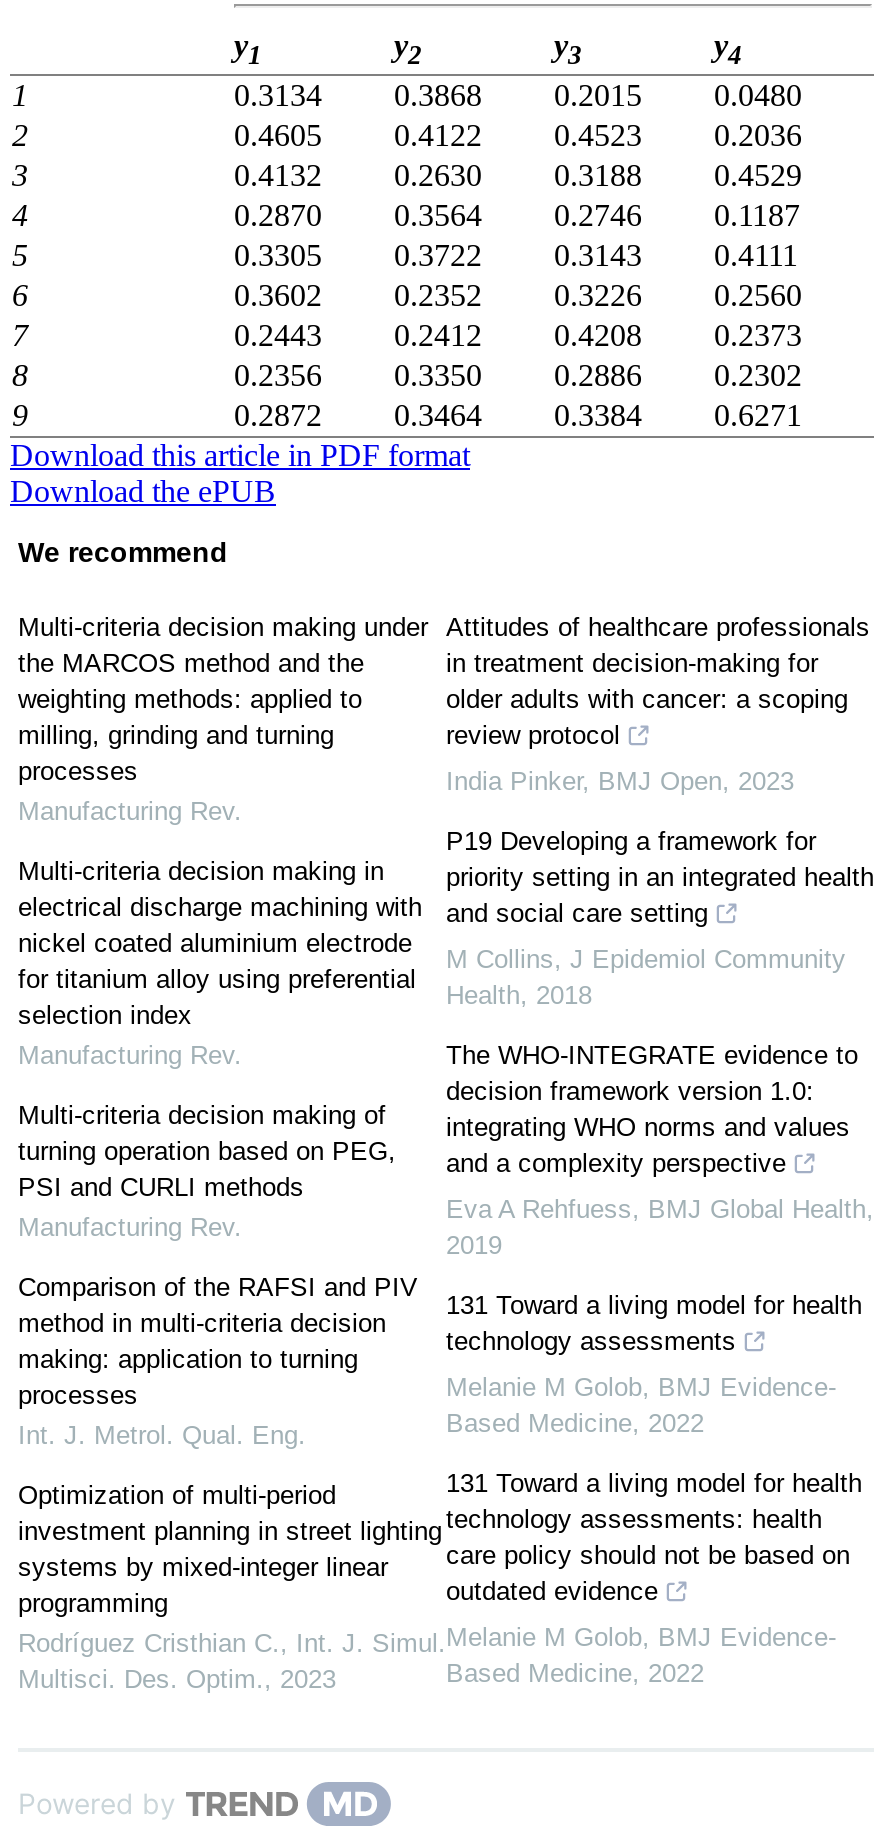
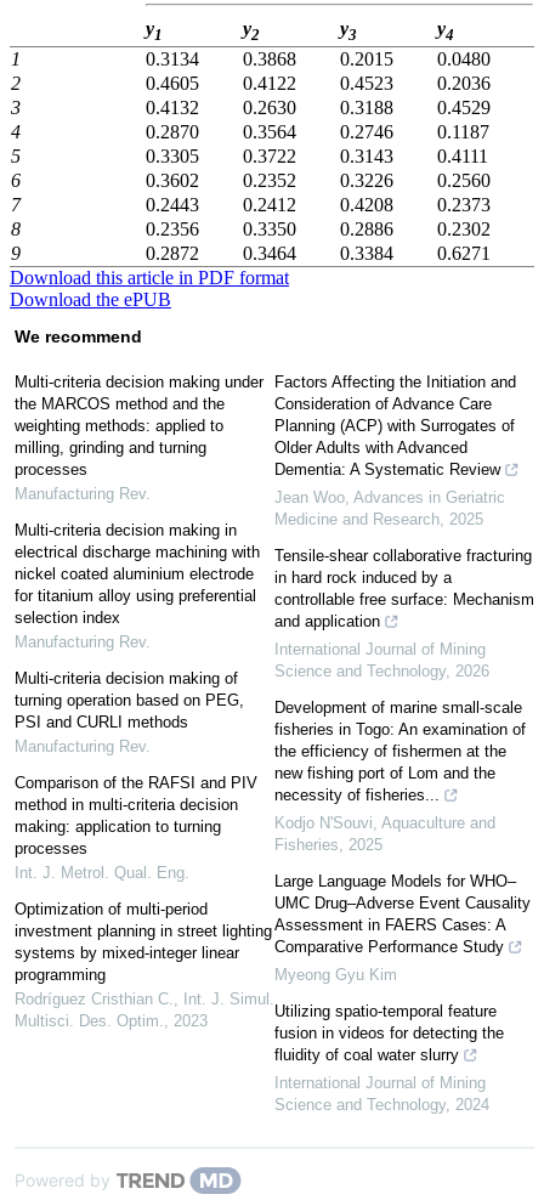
- Attitudes of healthcare professionals
- in treatment decision-making for
- older adults with cancer: a scoping
- review protocol
+ Factors Affecting the Initiation and
+ Consideration of Advance Care
+ Planning (ACP) with Surrogates of
+ Older Adults with Advanced
+ Dementia: A Systematic Review

- India Pinker, BMJ Open, 2023
+ Jean Woo, Advances in Geriatric
+ Medicine and Research, 2025

- P19 Developing a framework for
- priority setting in an integrated health
- and social care setting
+ Tensile-shear collaborative fracturing
+ in hard rock induced by a
+ controllable free surface: Mechanism
+ and application

- M Collins, J Epidemiol Community
- Health, 2018
+ International Journal of Mining
+ Science and Technology, 2026

- The WHO-INTEGRATE evidence to
- decision framework version 1.0:
- integrating WHO norms and values
- and a complexity perspective
+ Development of marine small-scale
+ fisheries in Togo: An examination of
+ the efficiency of fishermen at the
+ new fishing port of Lom and the
+ necessity of fisheries...

- Eva A Rehfuess, BMJ Global Health,
- 2019
+ Kodjo N'Souvi, Aquaculture and
+ Fisheries, 2025

- 131 Toward a living model for health
- technology assessments
+ Large Language Models for WHO–
+ UMC Drug–Adverse Event Causality
+ Assessment in FAERS Cases: A
+ Comparative Performance Study

- Melanie M Golob, BMJ Evidence-
- Based Medicine, 2022
+ Myeong Gyu Kim

- 131 Toward a living model for health
- technology assessments: health
- care policy should not be based on
- outdated evidence
+ Utilizing spatio-temporal feature
+ fusion in videos for detecting the
+ fluidity of coal water slurry

- Melanie M Golob, BMJ Evidence-
- Based Medicine, 2022
+ International Journal of Mining
+ Science and Technology, 2024
